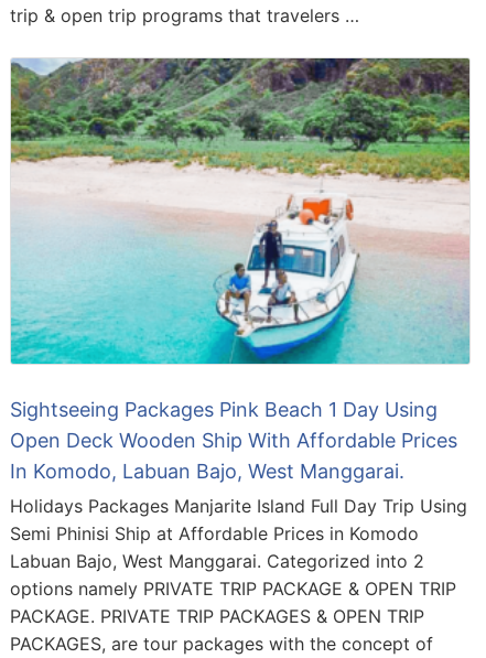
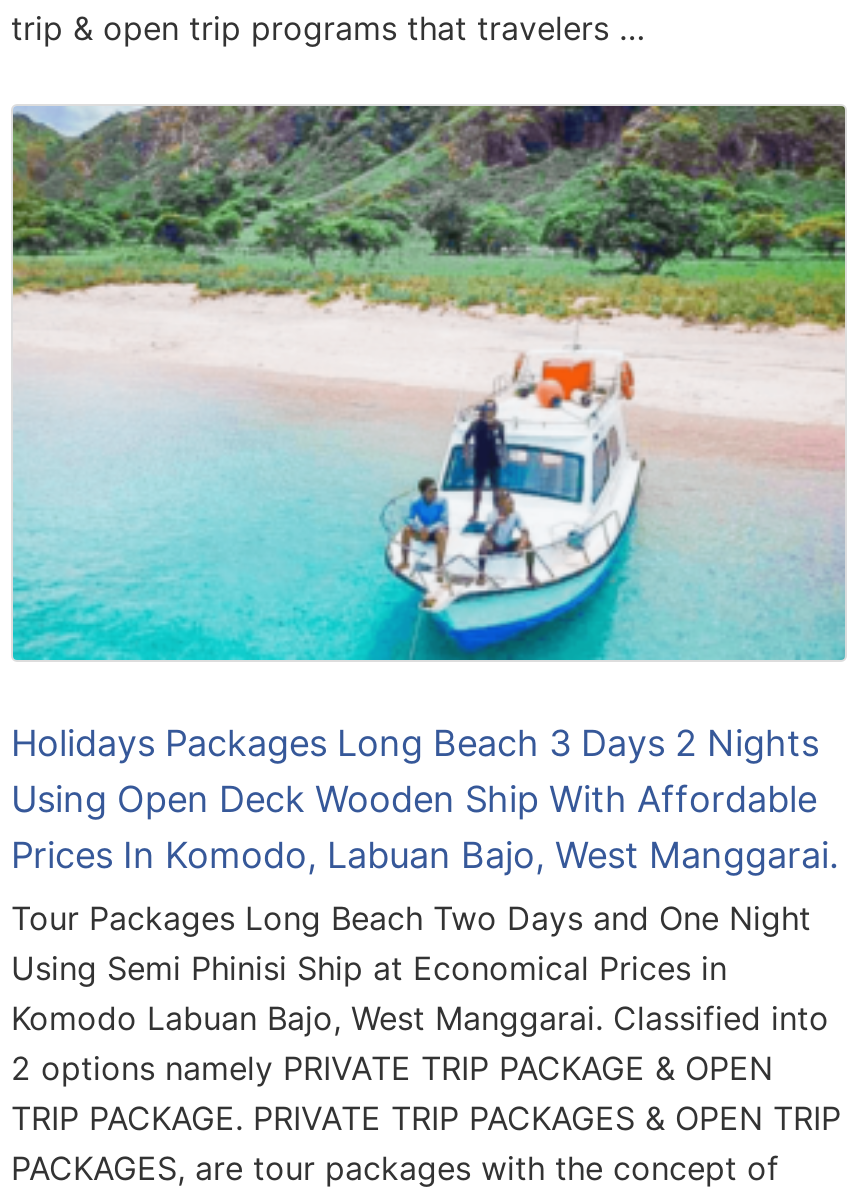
- Sightseeing Packages Pink Beach 1 Day Using
- Open Deck Wooden Ship With Affordable Prices
- In Komodo, Labuan Bajo, West Manggarai.
+ Holidays Packages Long Beach 3 Days 2 Nights
+ Using Open Deck Wooden Ship With Affordable
+ Prices In Komodo, Labuan Bajo, West Manggarai.

- Holidays Packages Manjarite Island Full Day Trip Using
- Semi Phinisi Ship at Affordable Prices in Komodo
- Labuan Bajo, West Manggarai. Categorized into 2
- options namely PRIVATE TRIP PACKAGE & OPEN TRIP
- PACKAGE. PRIVATE TRIP PACKAGES & OPEN TRIP
+ Tour Packages Long Beach Two Days and One Night
+ Using Semi Phinisi Ship at Economical Prices in
+ Komodo Labuan Bajo, West Manggarai. Classified into
+ 2 options namely PRIVATE TRIP PACKAGE & OPEN
+ TRIP PACKAGE. PRIVATE TRIP PACKAGES & OPEN TRIP
